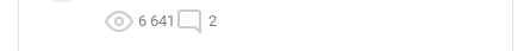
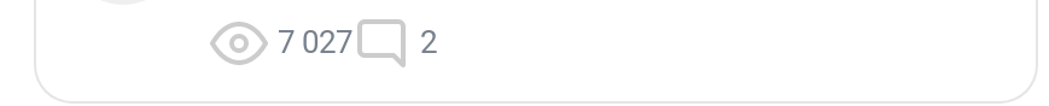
- 6 641 2
+ 7 027 2
